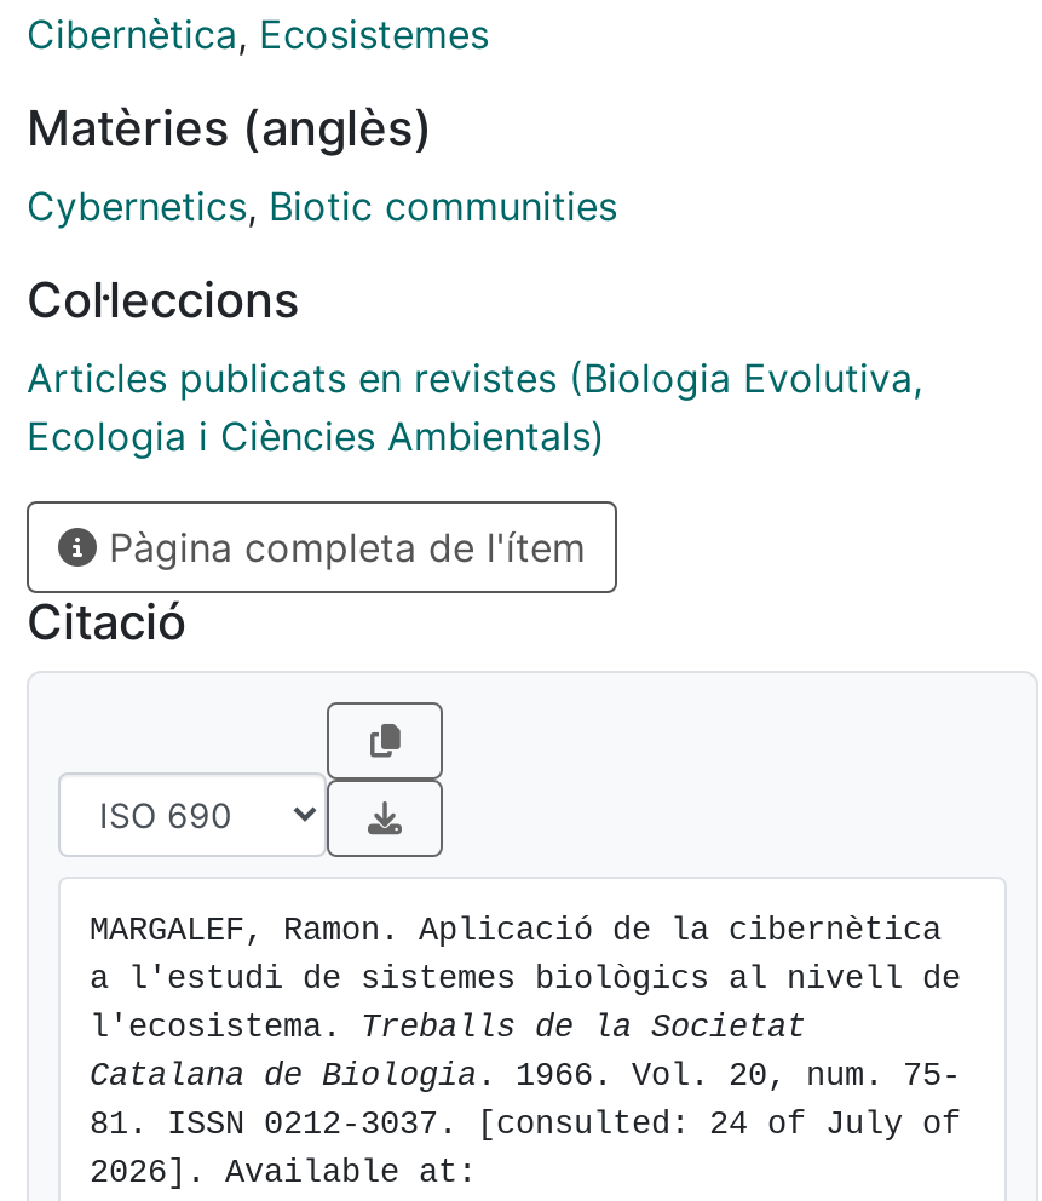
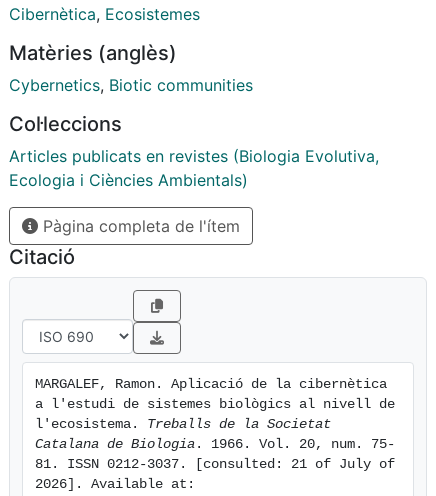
- 81. ISSN 0212-3037. [consulted: 24 of July of
+ 81. ISSN 0212-3037. [consulted: 21 of July of
